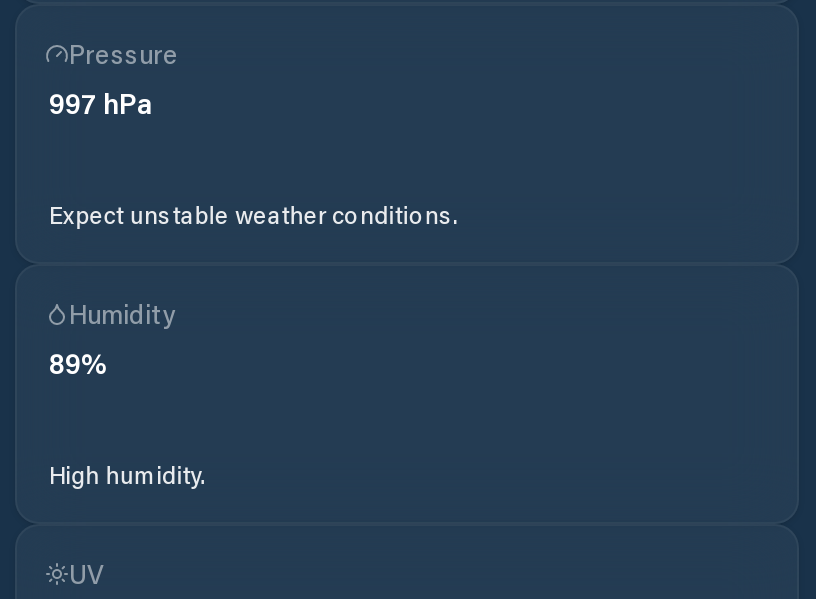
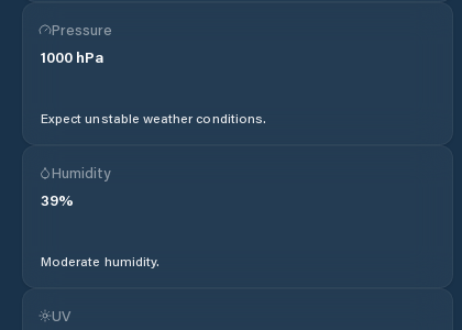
- 997 hPa
+ 1000 hPa

- 89%
+ 39%

- High humidity.
+ Moderate humidity.
